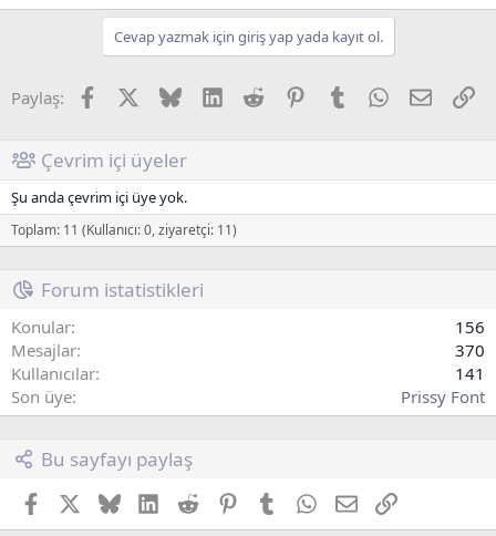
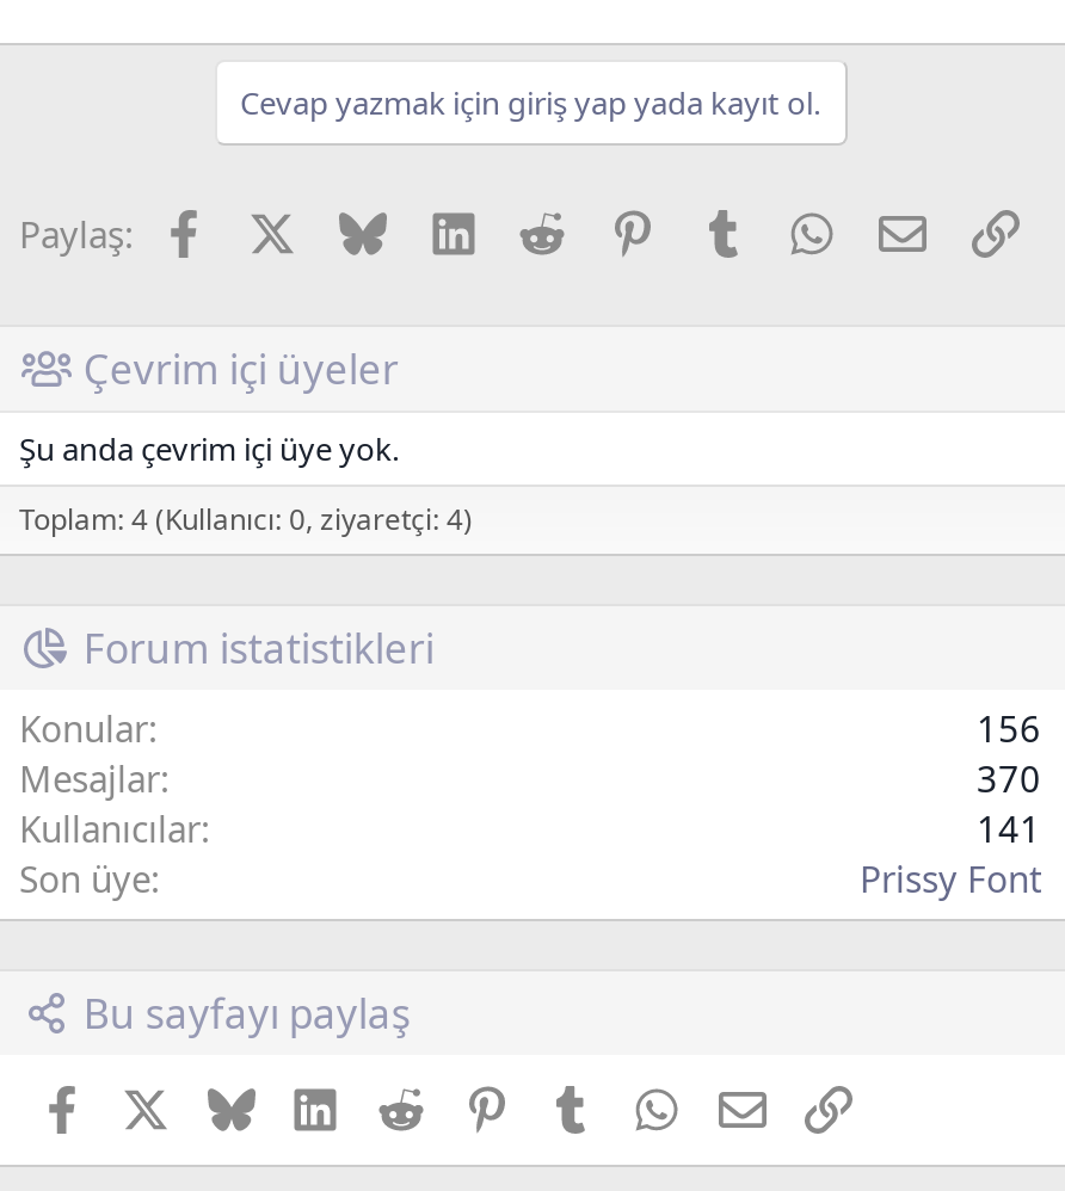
- Toplam: 11 (Kullanıcı: 0, ziyaretçi: 11)
+ Toplam: 4 (Kullanıcı: 0, ziyaretçi: 4)
